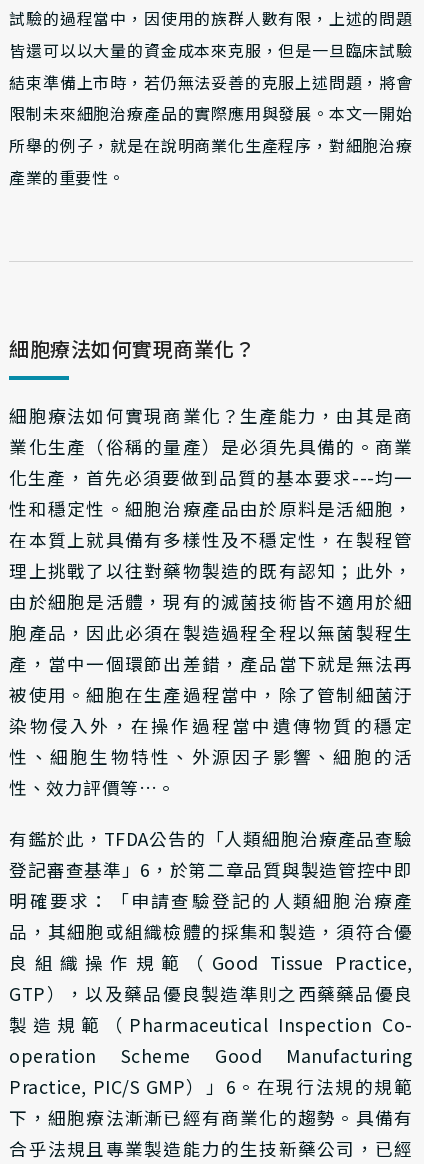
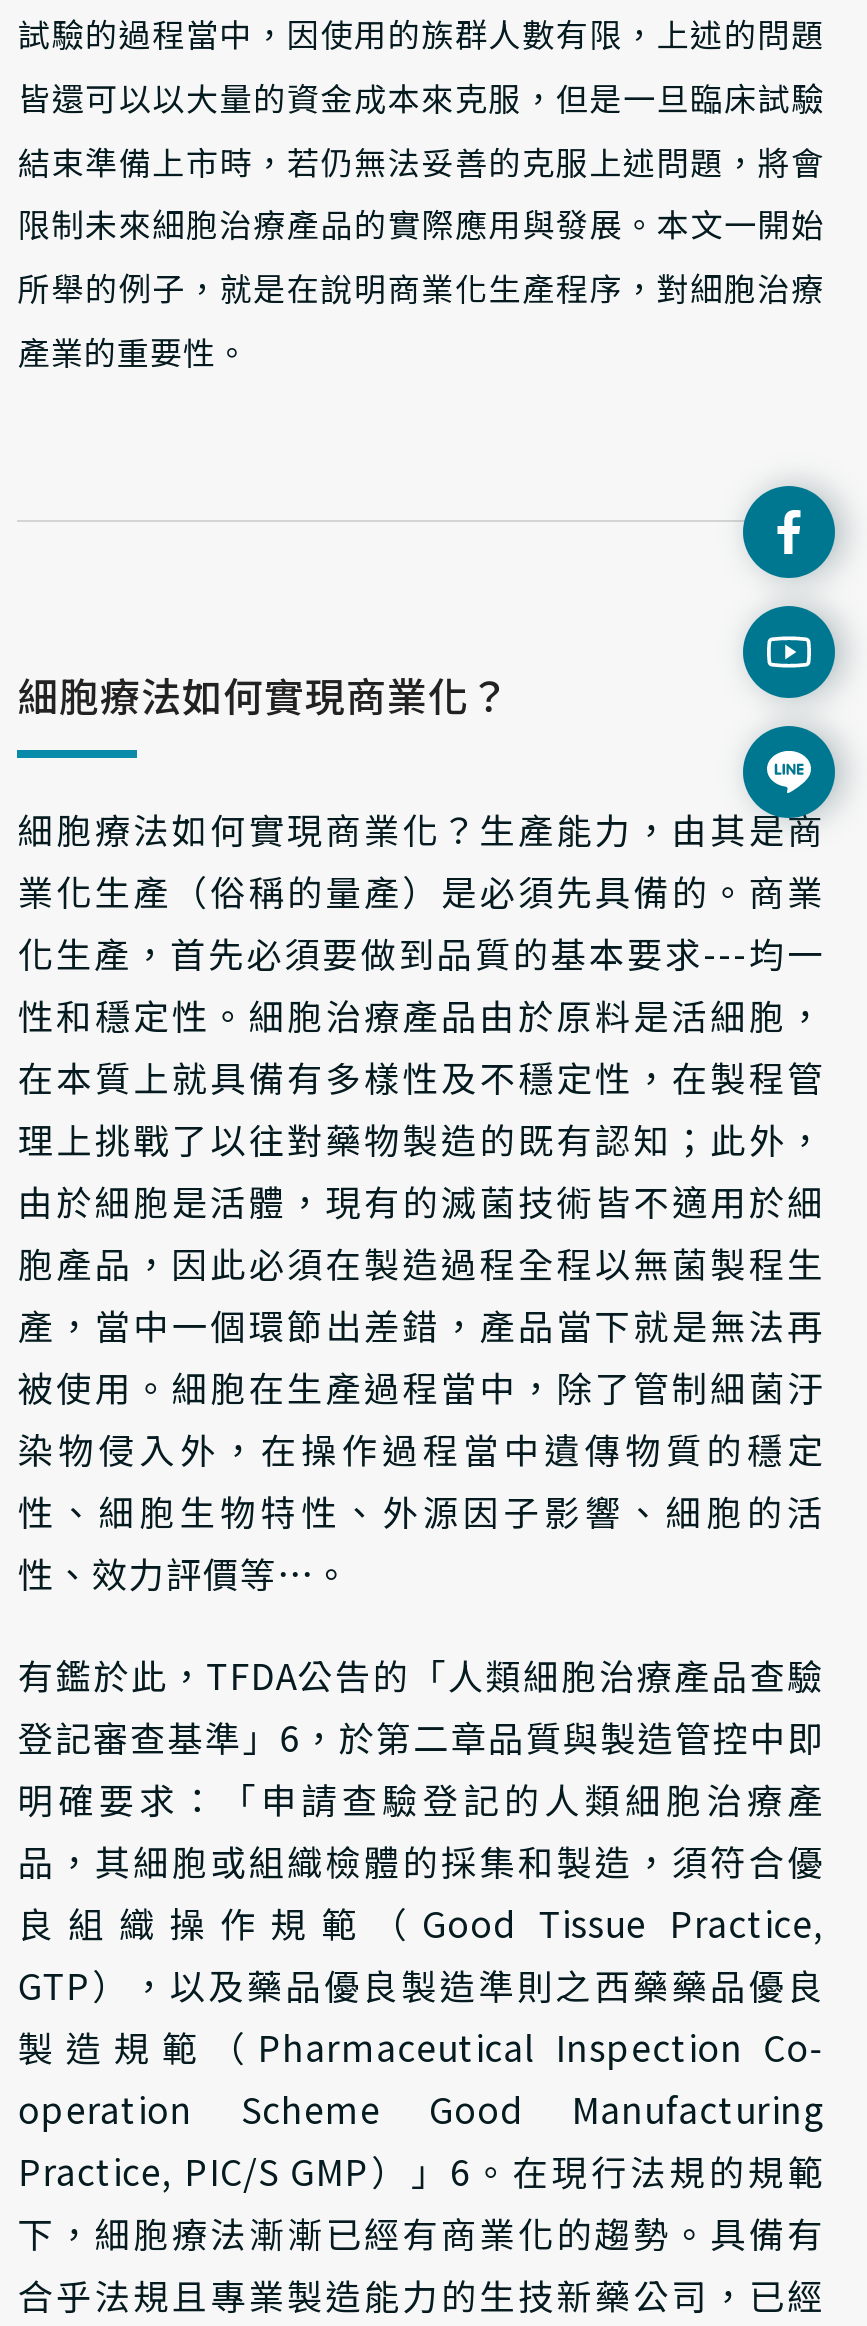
+ [image]
